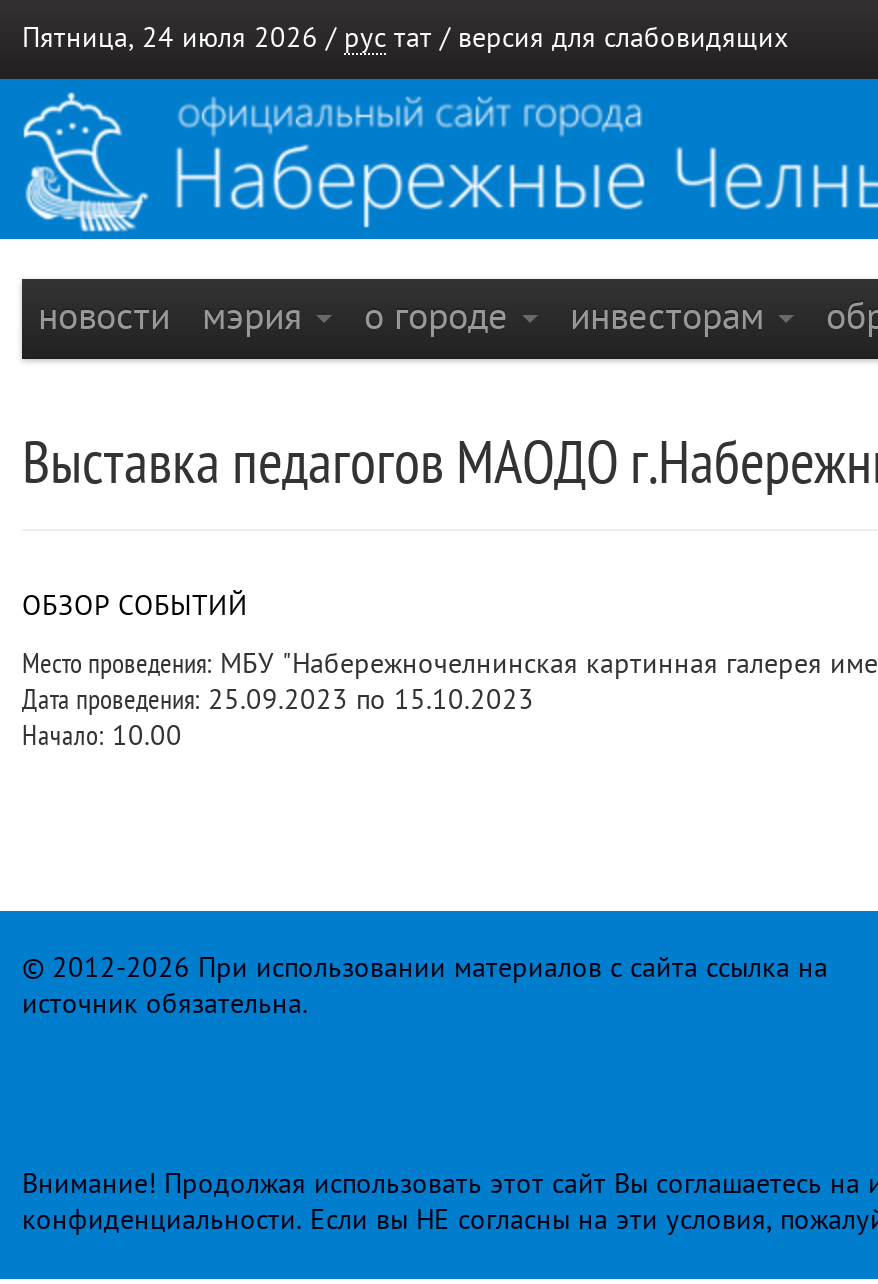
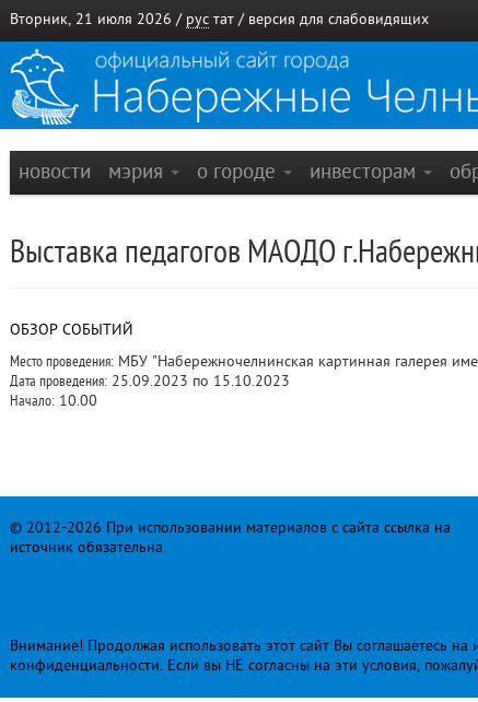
- Пятница, 24 июля 2026 / рус тат / версия для слабовидящих
+ Вторник, 21 июля 2026 / рус тат / версия для слабовидящих
